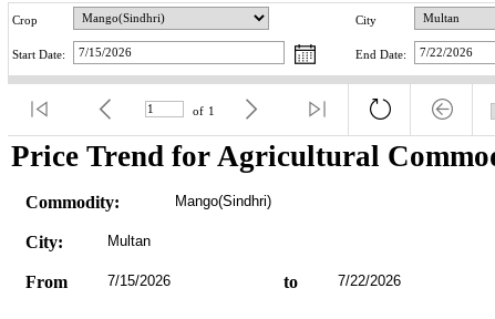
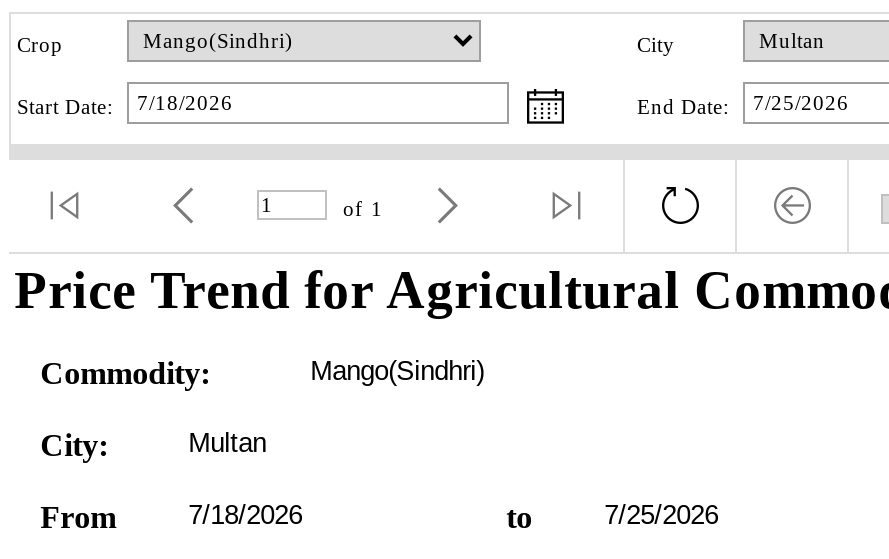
- 7/15/2026
+ 7/18/2026

- 7/22/2026
+ 7/25/2026
